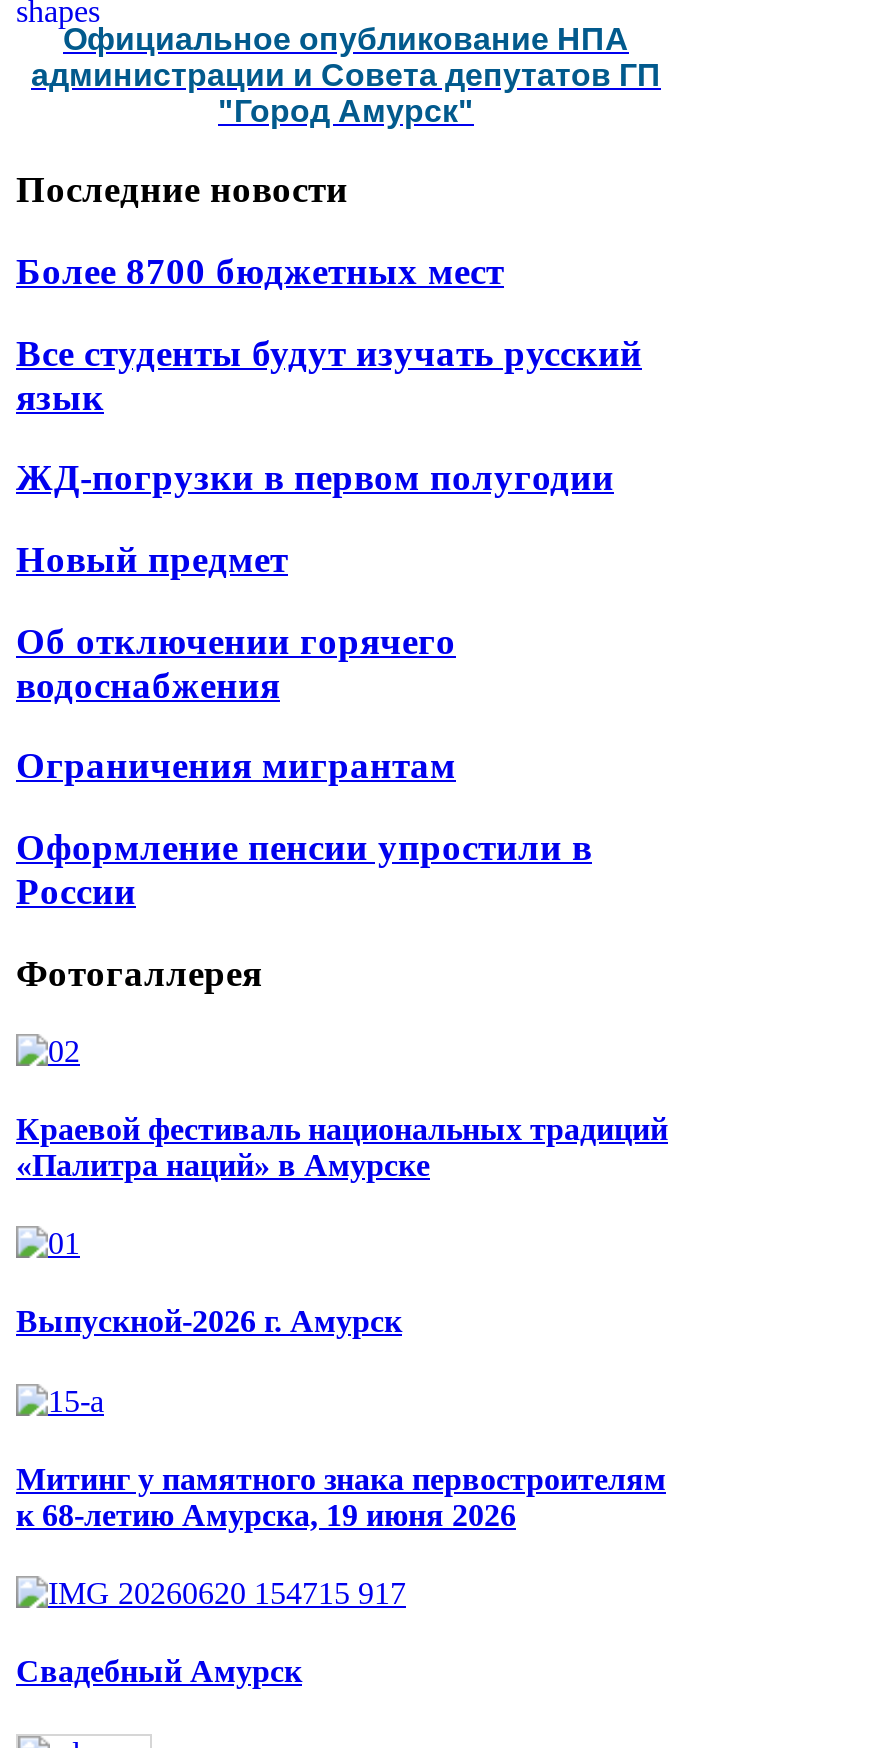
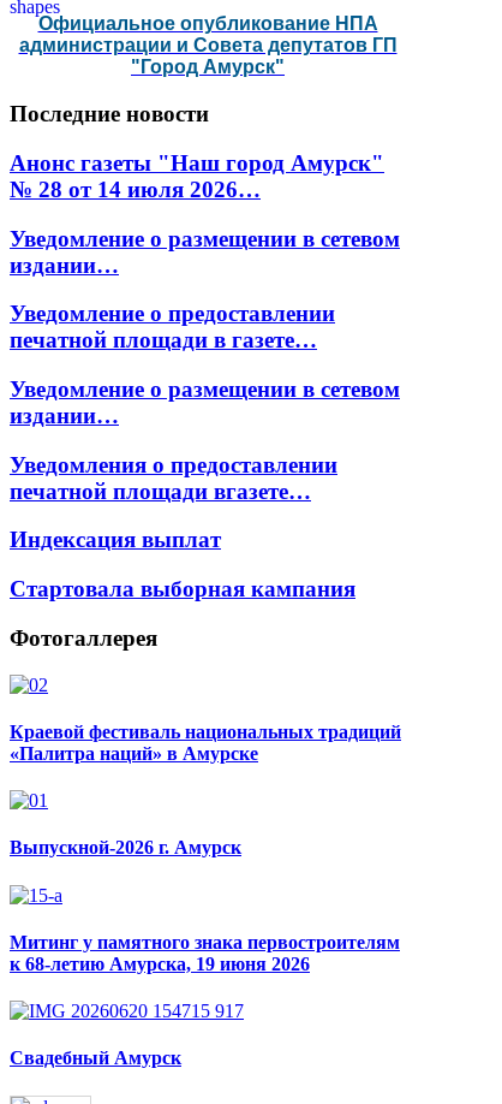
- Более 8700 бюджетных мест
+ Анонс газеты "Наш город Амурск"
+ № 28 от 14 июля 2026…

- Все студенты будут изучать русский
- язык
+ Уведомление о размещении в сетевом
+ издании…

- ЖД-погрузки в первом полугодии
+ Уведомление о предоставлении
+ печатной площади в газете…

- Новый предмет
+ Уведомление о размещении в сетевом
+ издании…

- Об отключении горячего
- водоснабжения
+ Уведомления о предоставлении
+ печатной площади вгазете…

- Ограничения мигрантам
+ Индексация выплат

- Оформление пенсии упростили в
- России
+ Стартовала выборная кампания
